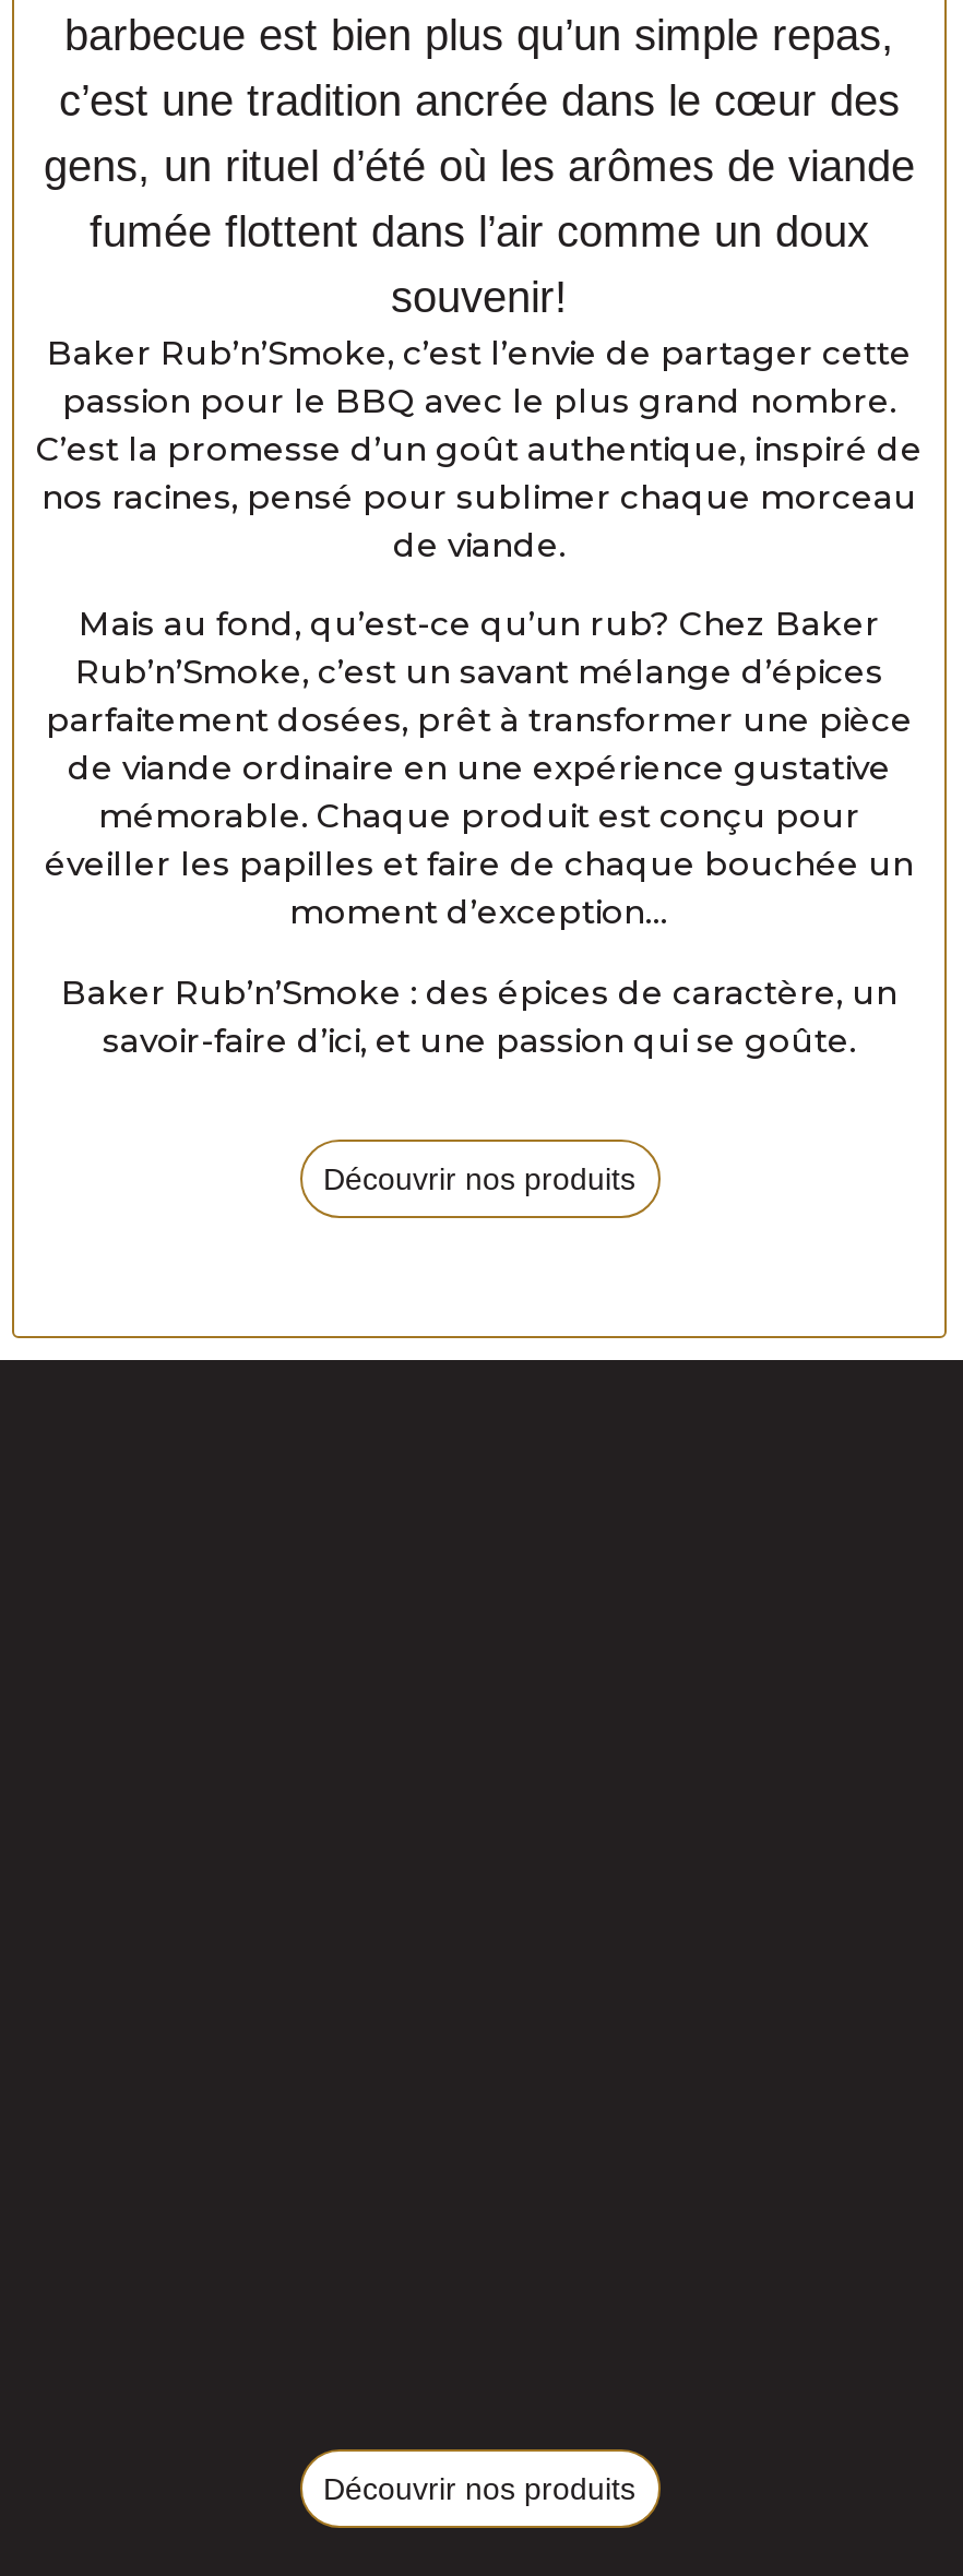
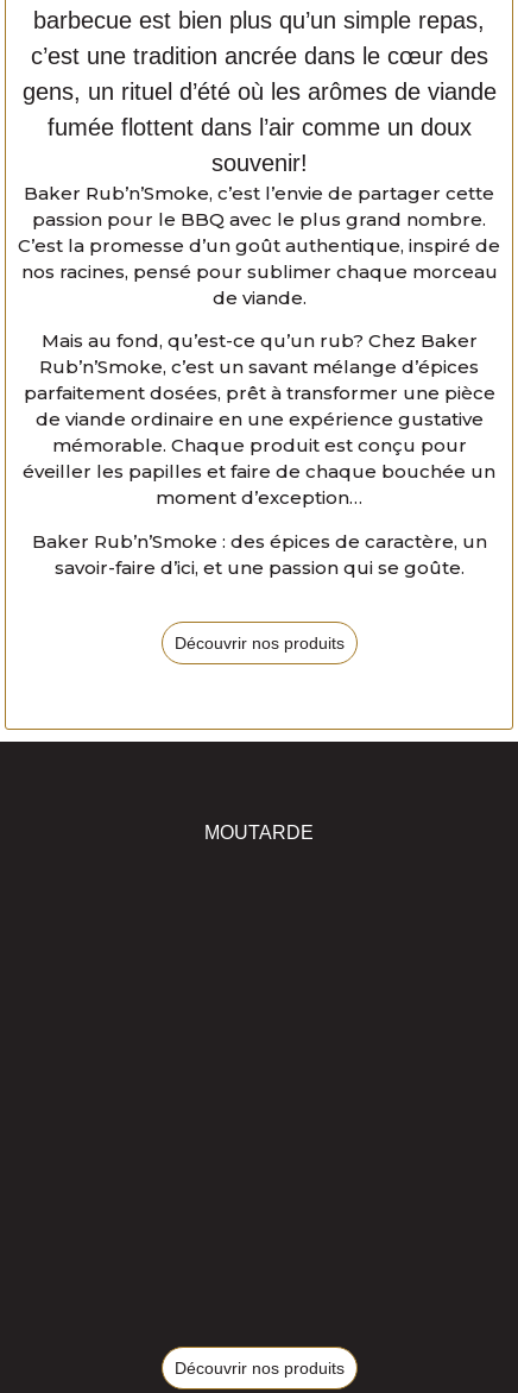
+ MOUTARDE
